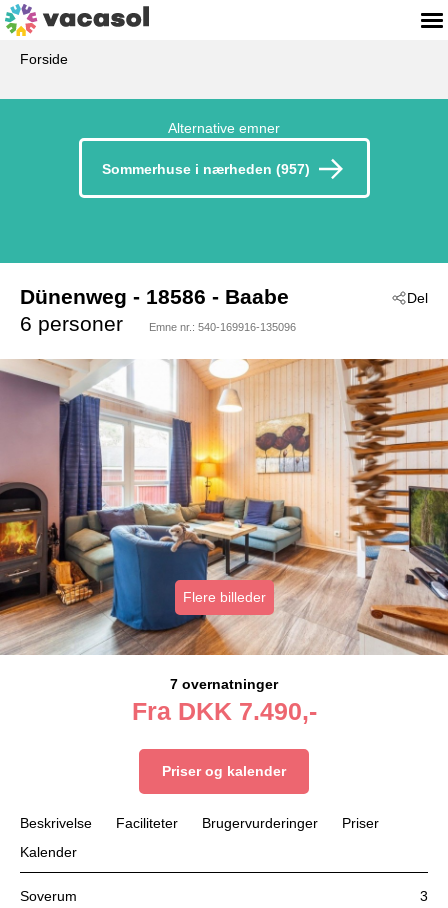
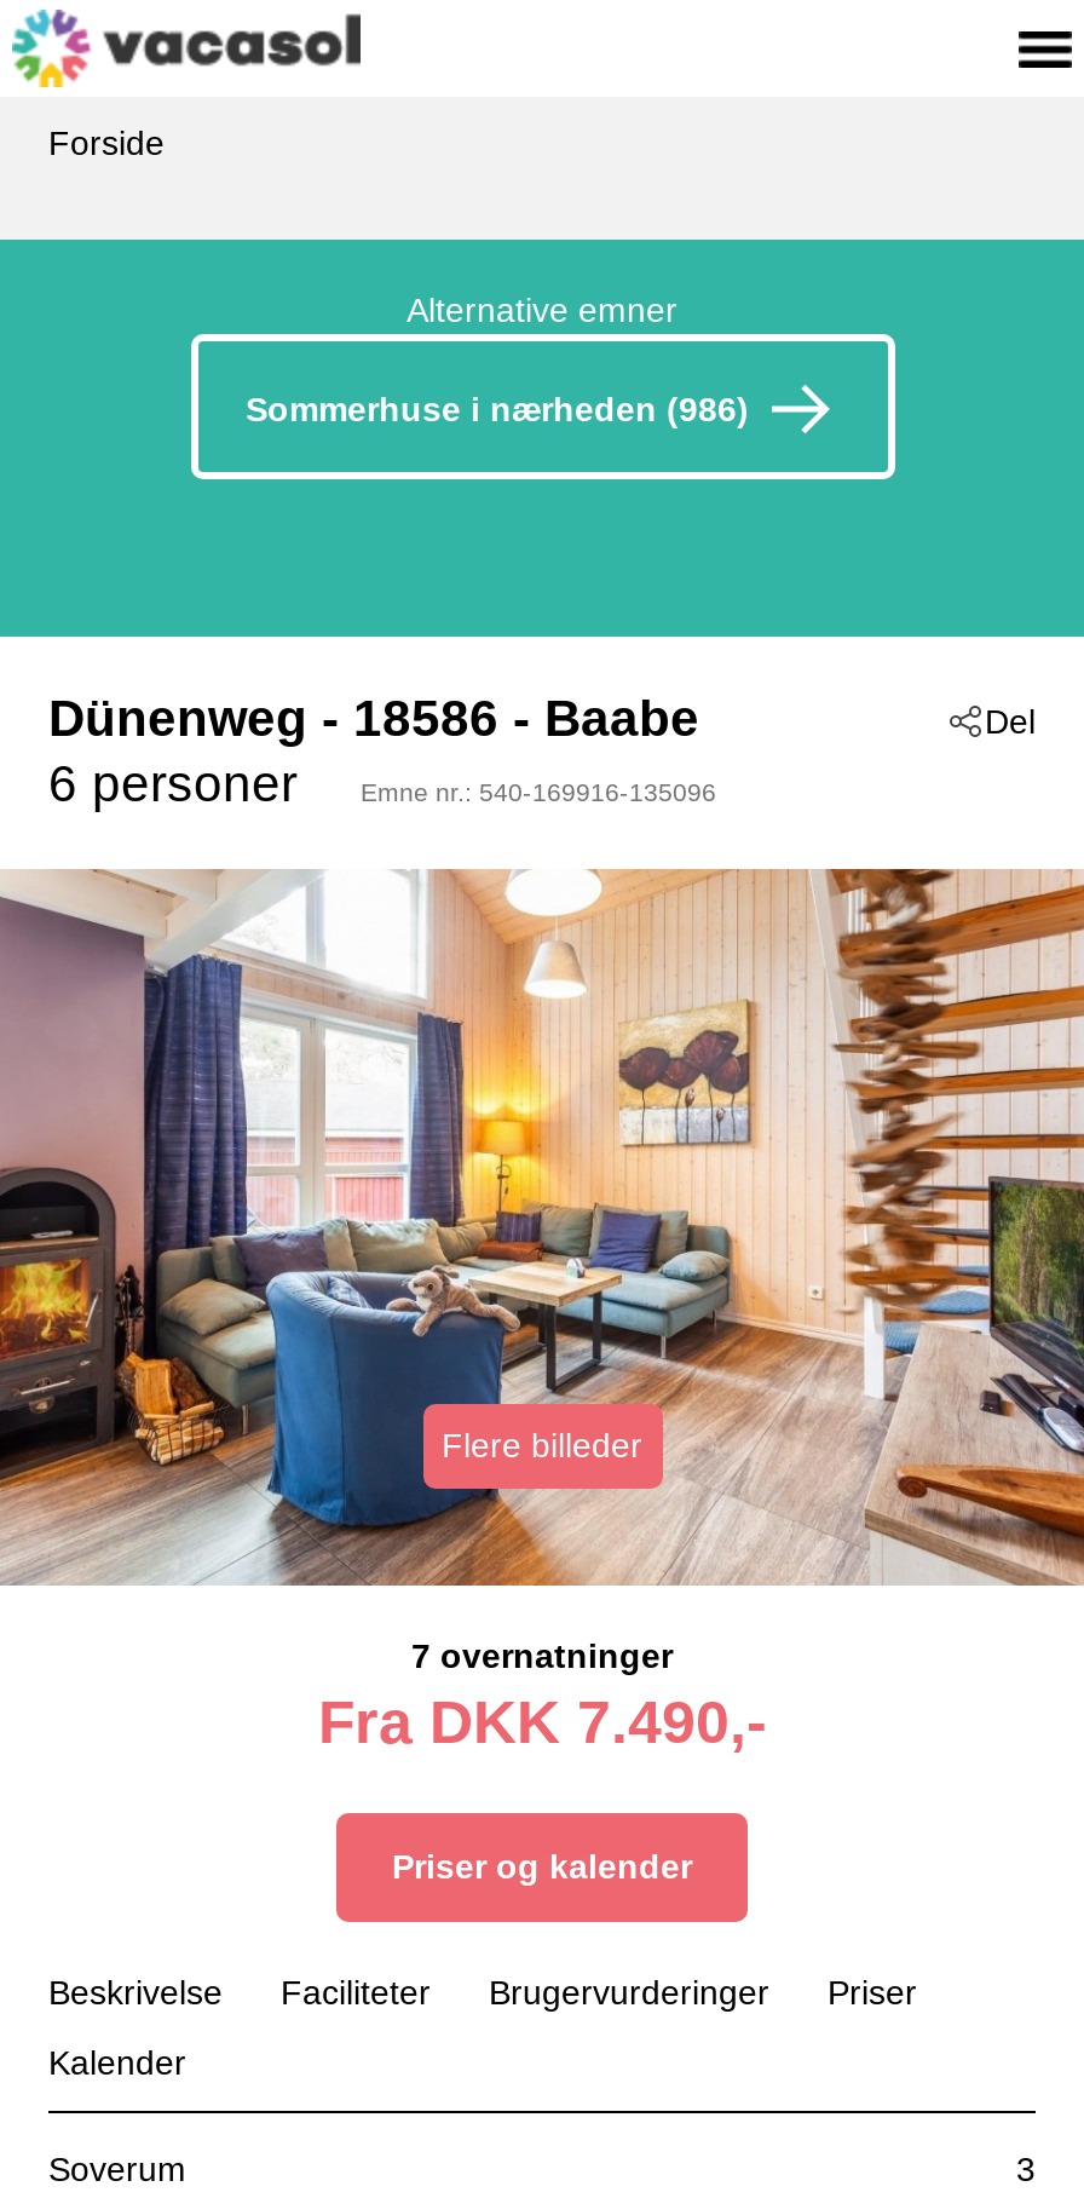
- Sommerhuse i nærheden (957)
+ Sommerhuse i nærheden (986)
